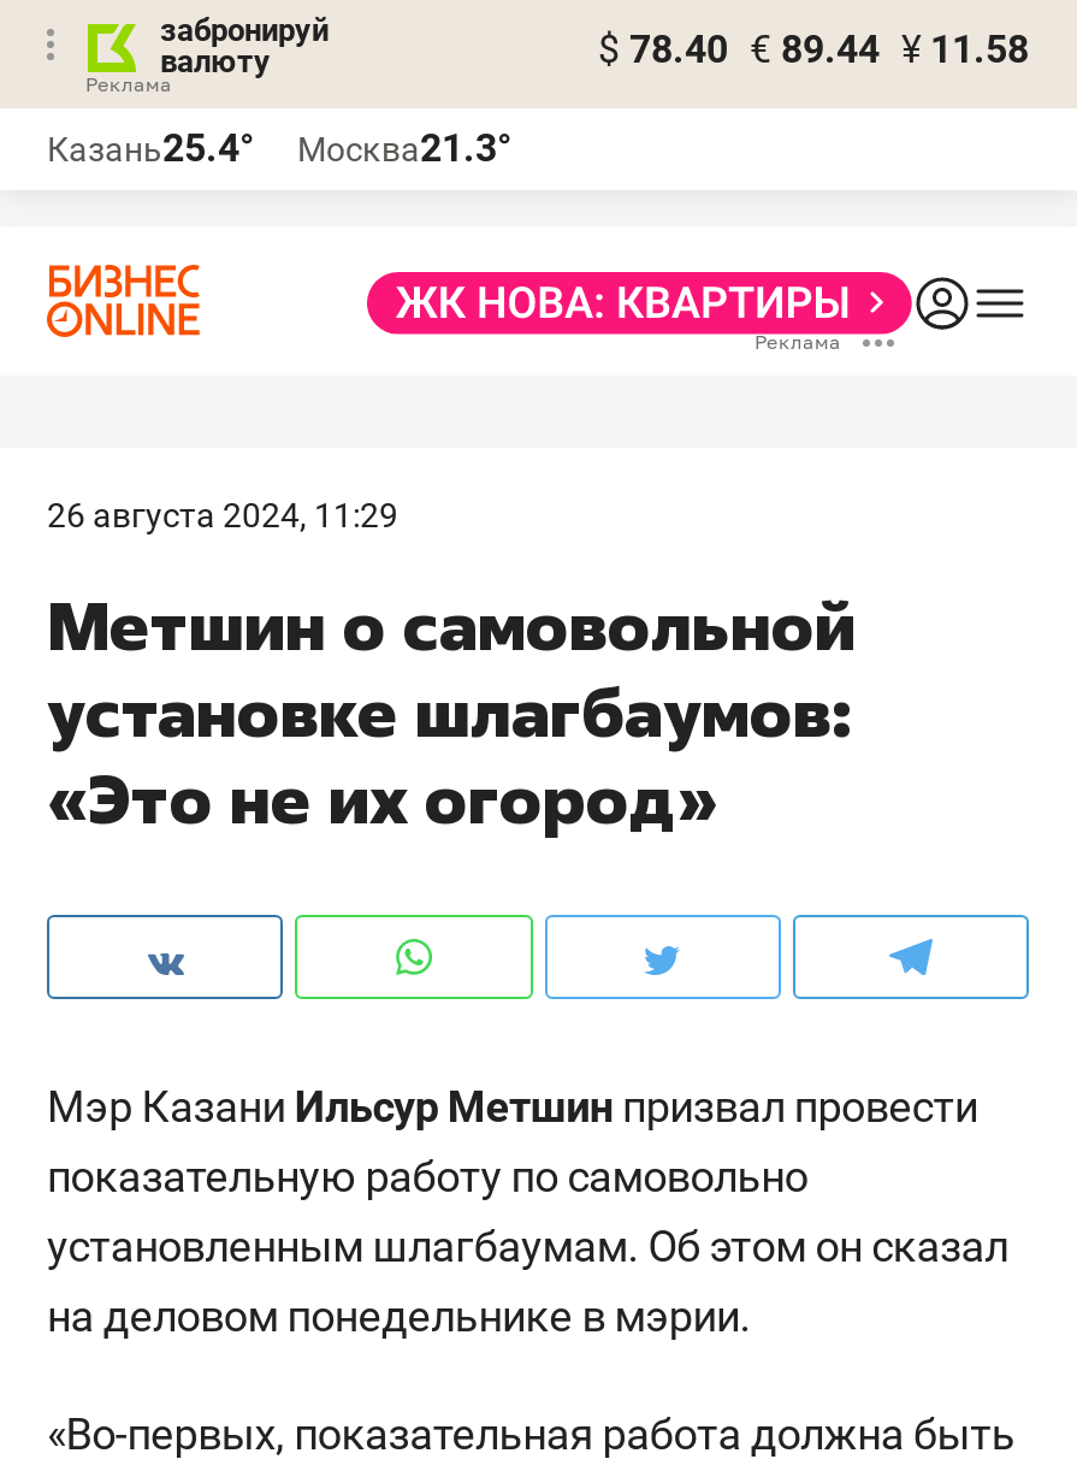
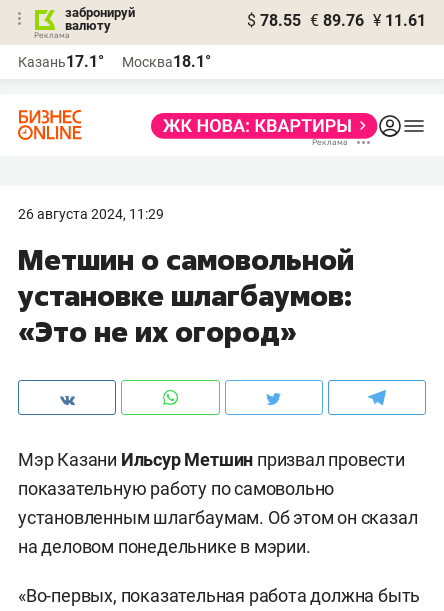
- $ 78.40 € 89.44 ¥ 11.58
+ $ 78.55 € 89.76 ¥ 11.61

- Казань25.4°
+ Казань17.1°

- Москва21.3°
+ Москва18.1°
